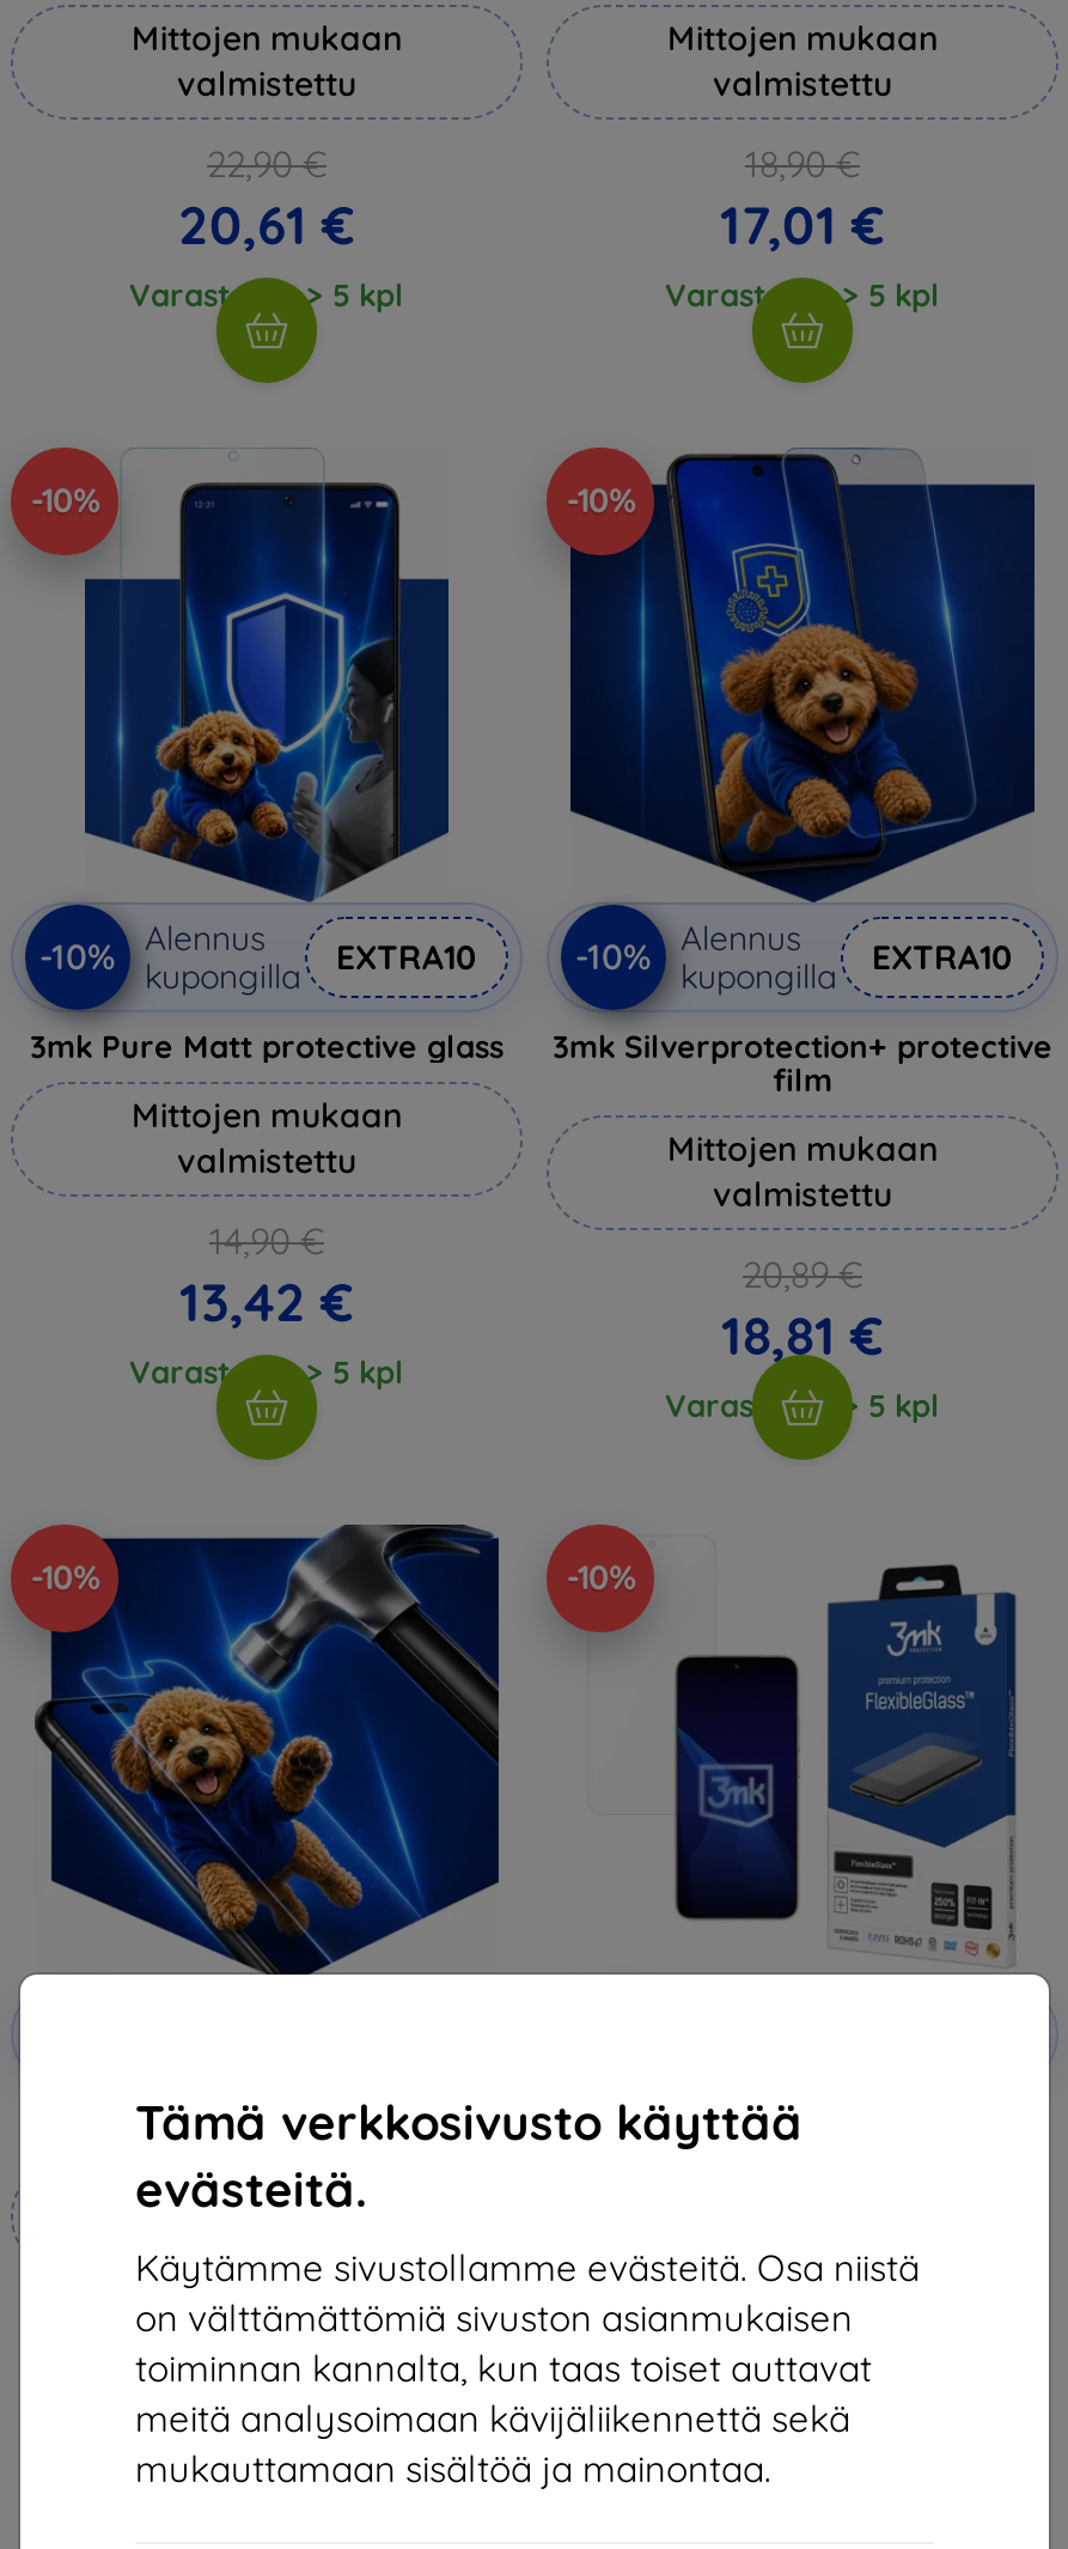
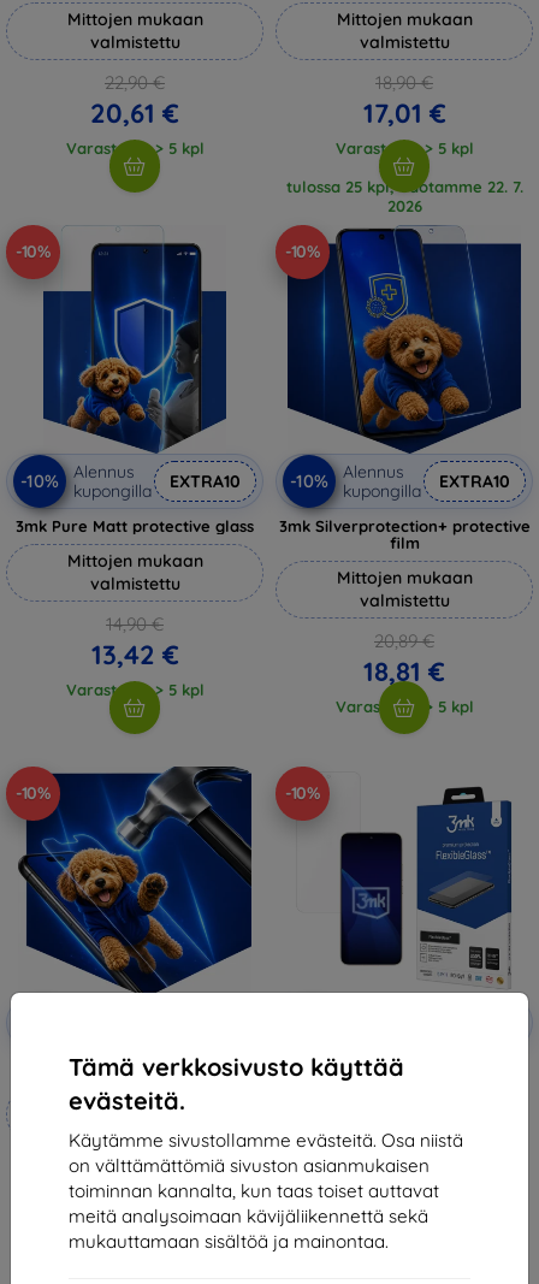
+ tulossa 25 kpl, odotamme 22. 7.
+ 2026
